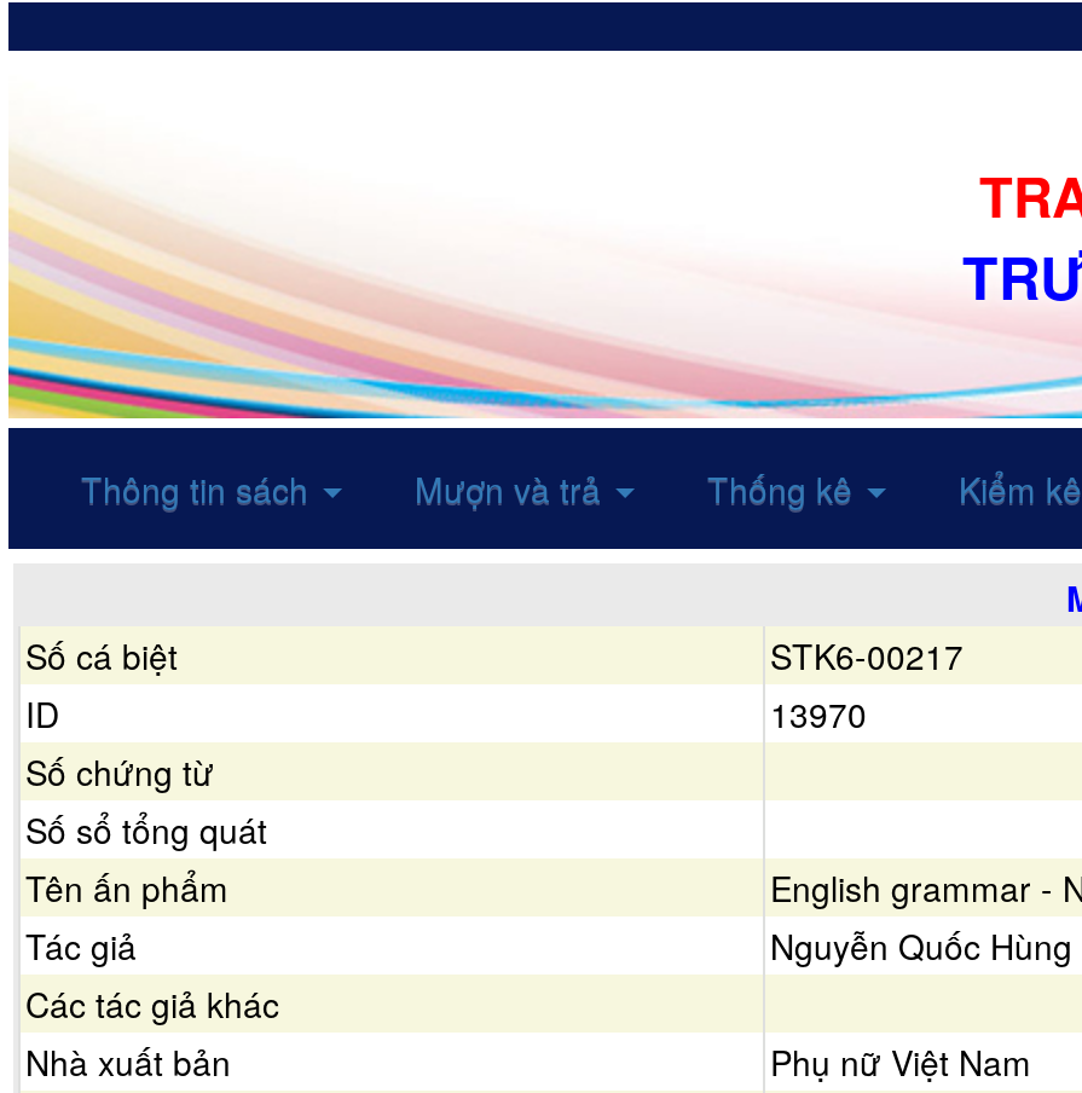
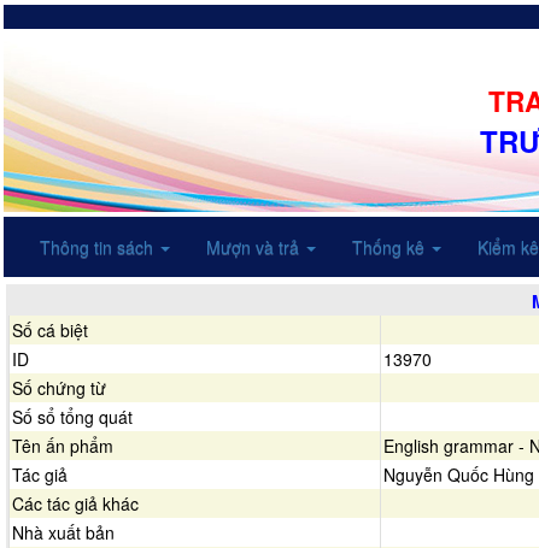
- STK6-00217

- Phụ nữ Việt Nam
